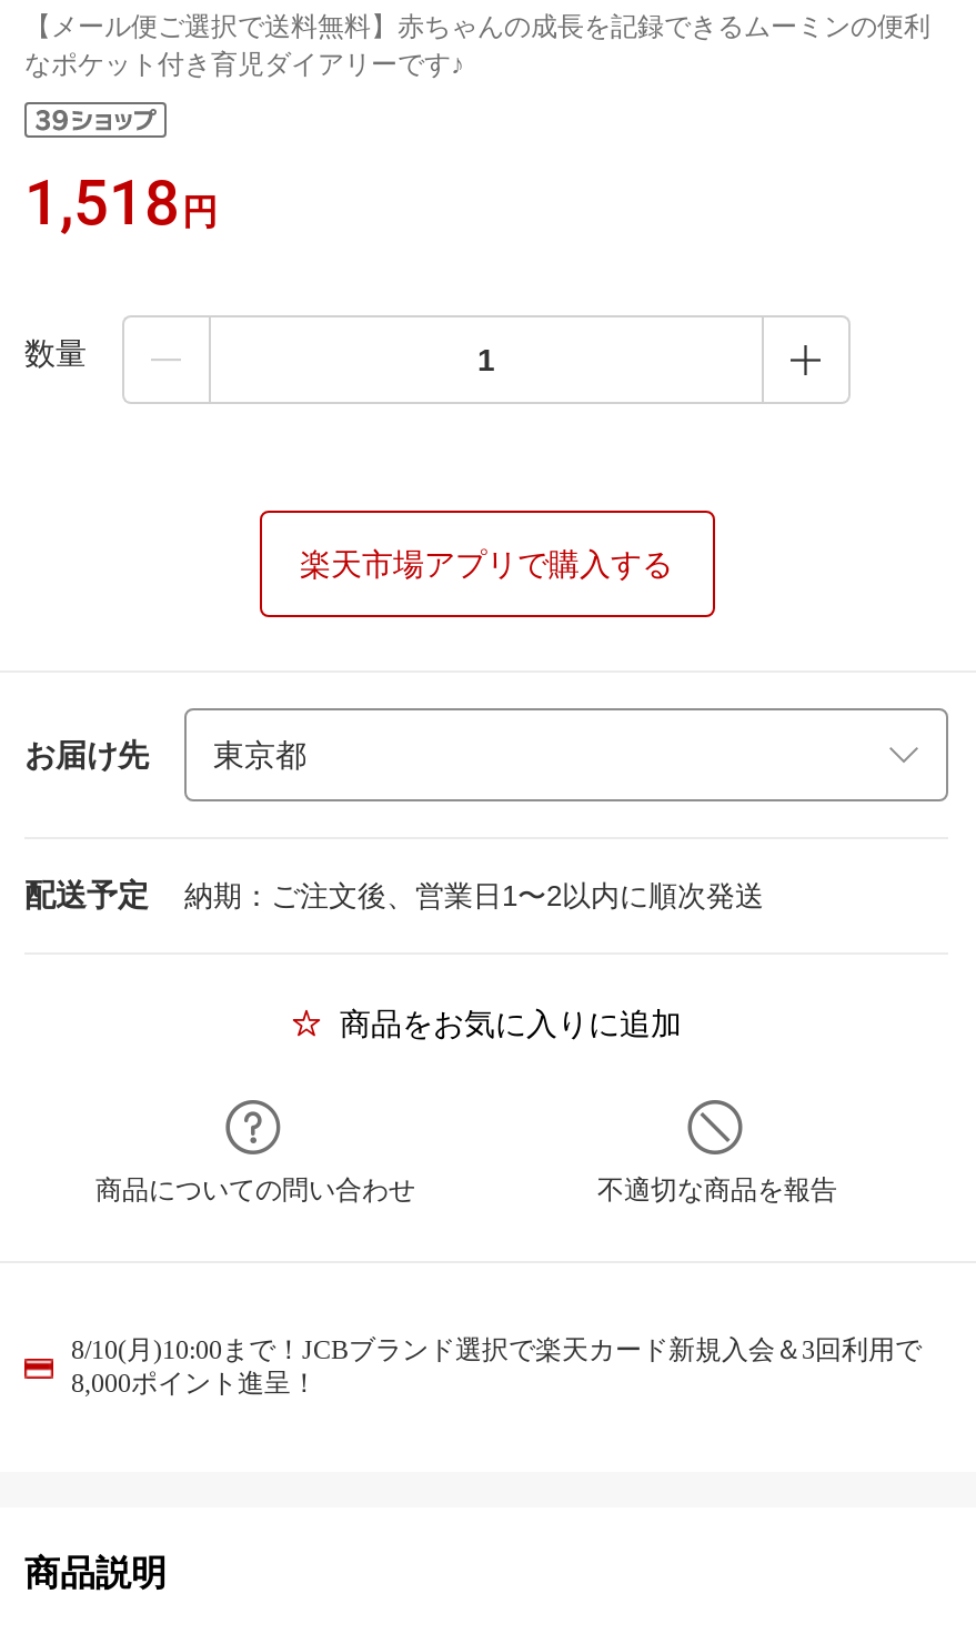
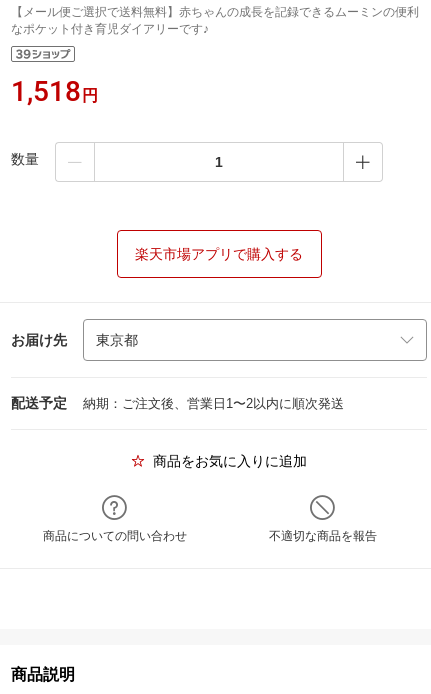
- 8/10(月)10:00まで！JCBブランド選択で楽天カード新規入会＆3回利用で
- 8,000ポイント進呈！
